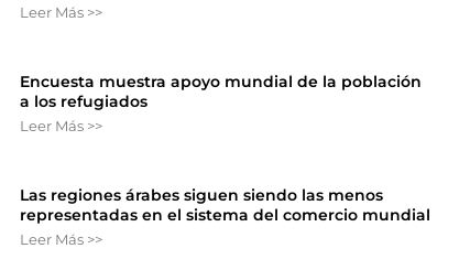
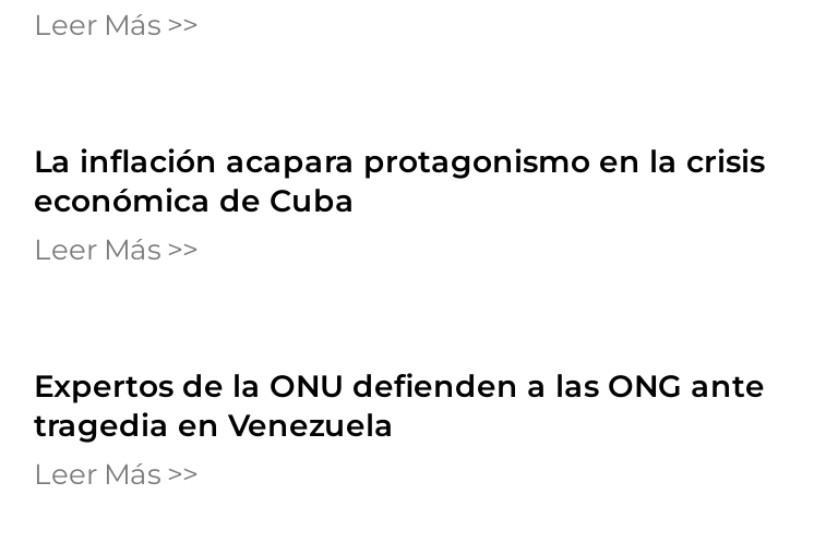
- Encuesta muestra apoyo mundial de la población
- a los refugiados
+ La inflación acapara protagonismo en la crisis
+ económica de Cuba

- Las regiones árabes siguen siendo las menos
- representadas en el sistema del comercio mundial
+ Expertos de la ONU defienden a las ONG ante
+ tragedia en Venezuela
